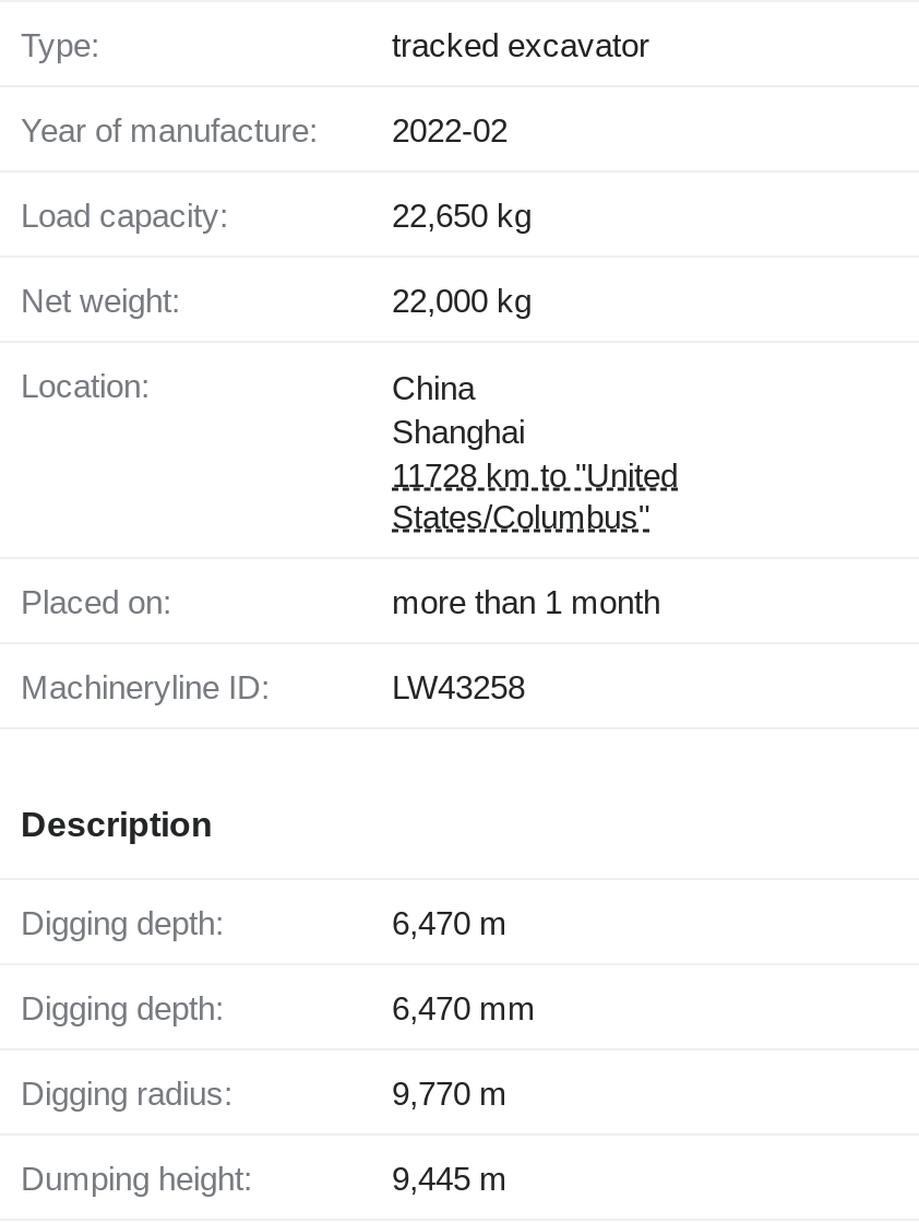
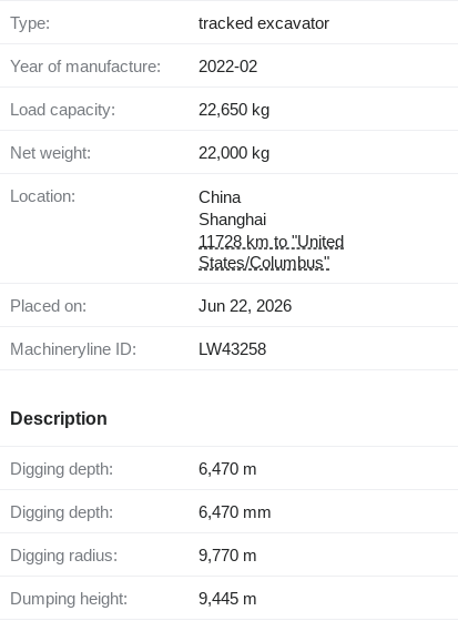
- more than 1 month
+ Jun 22, 2026
